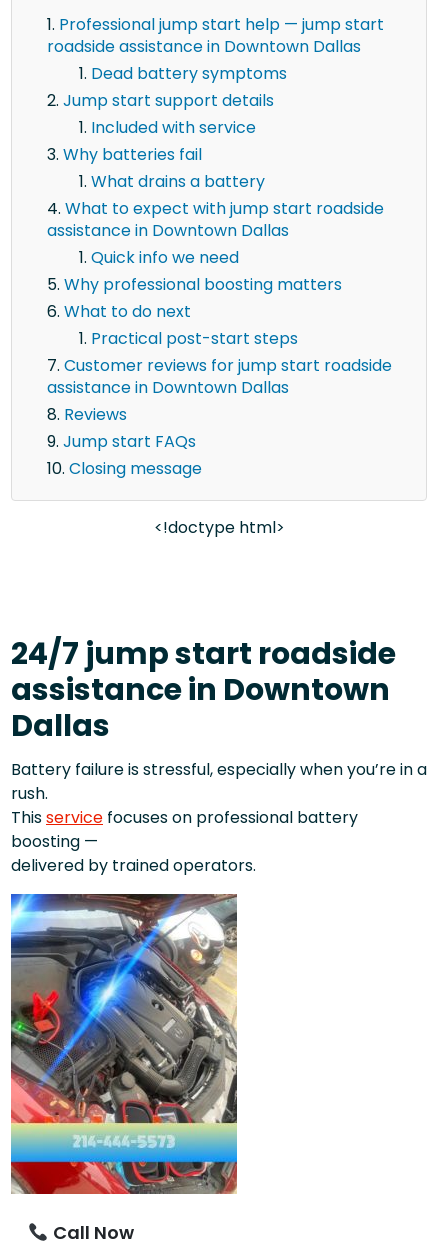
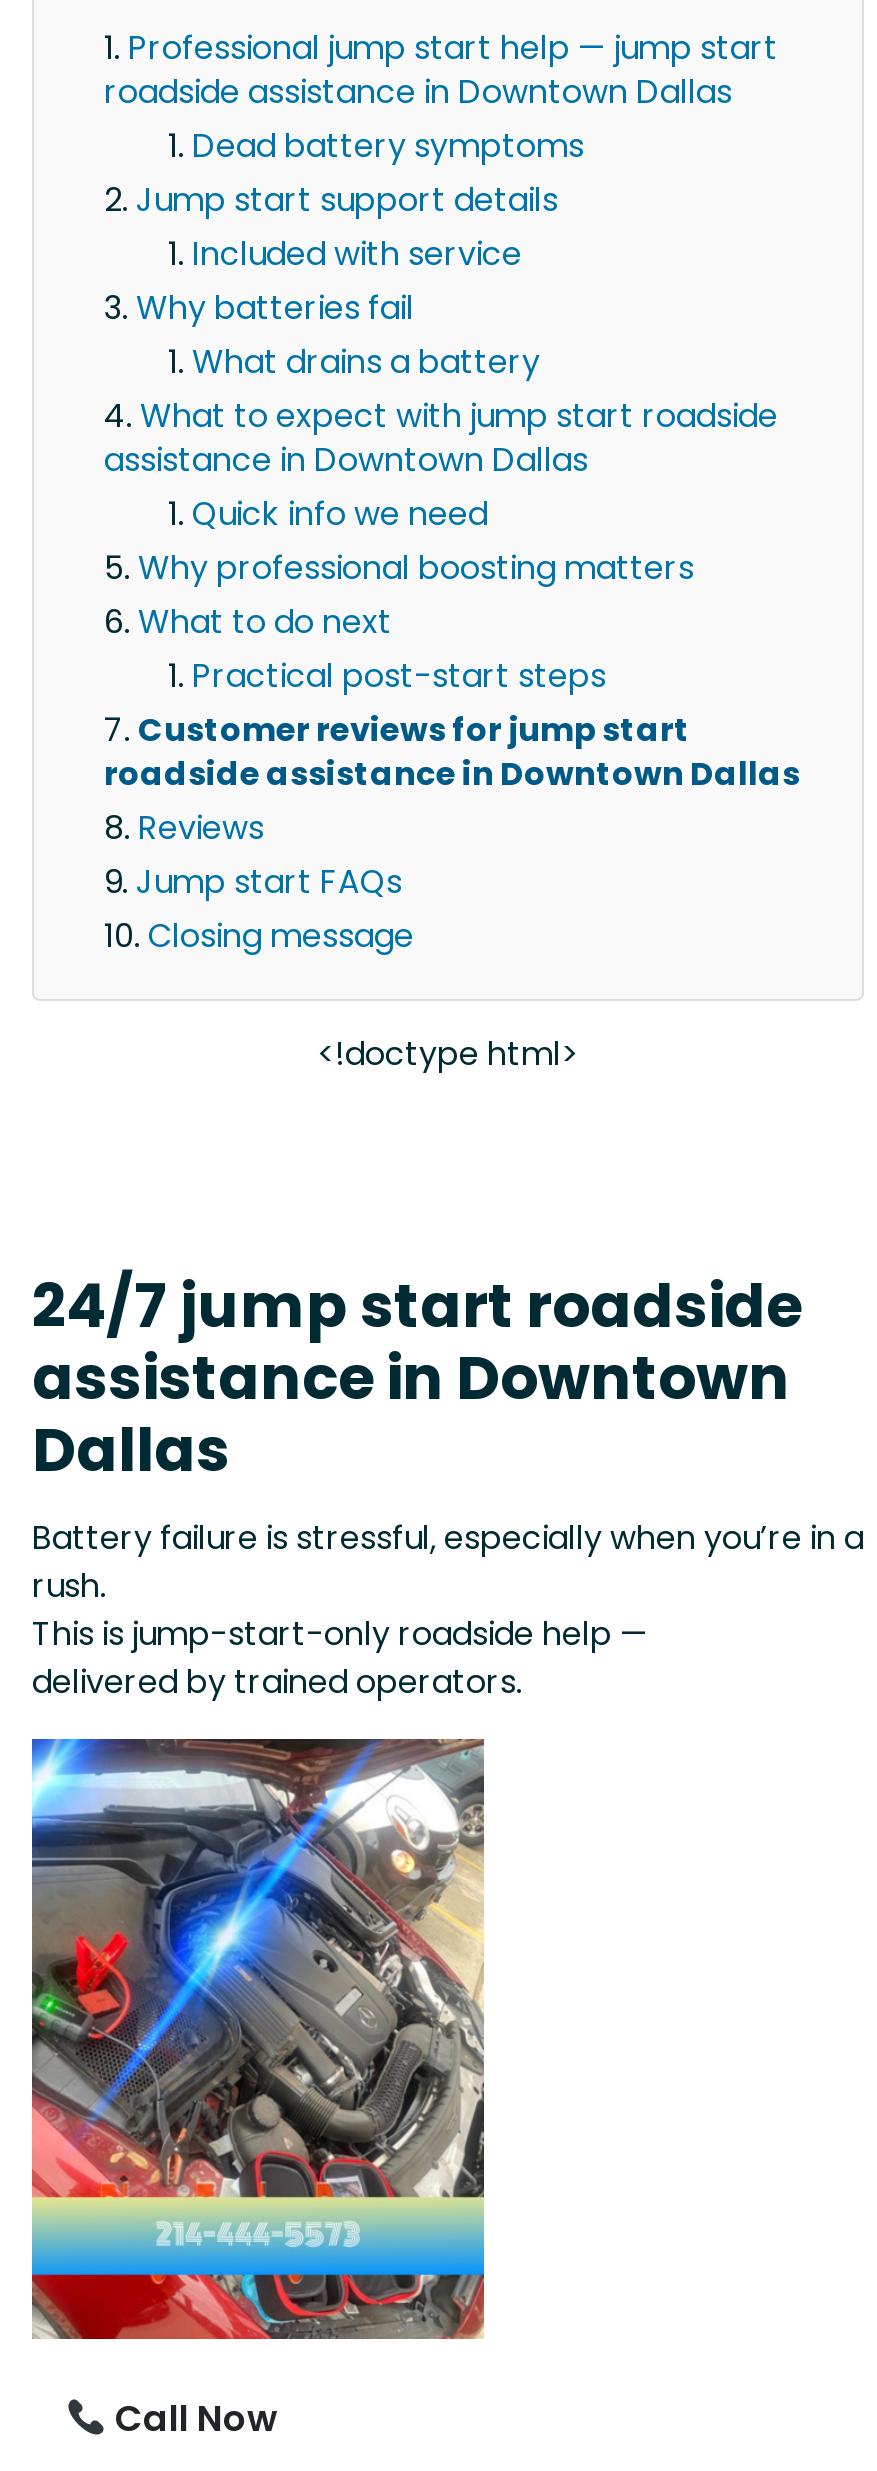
- This service focuses on professional battery
- boosting —
+ This is jump-start-only roadside help —
